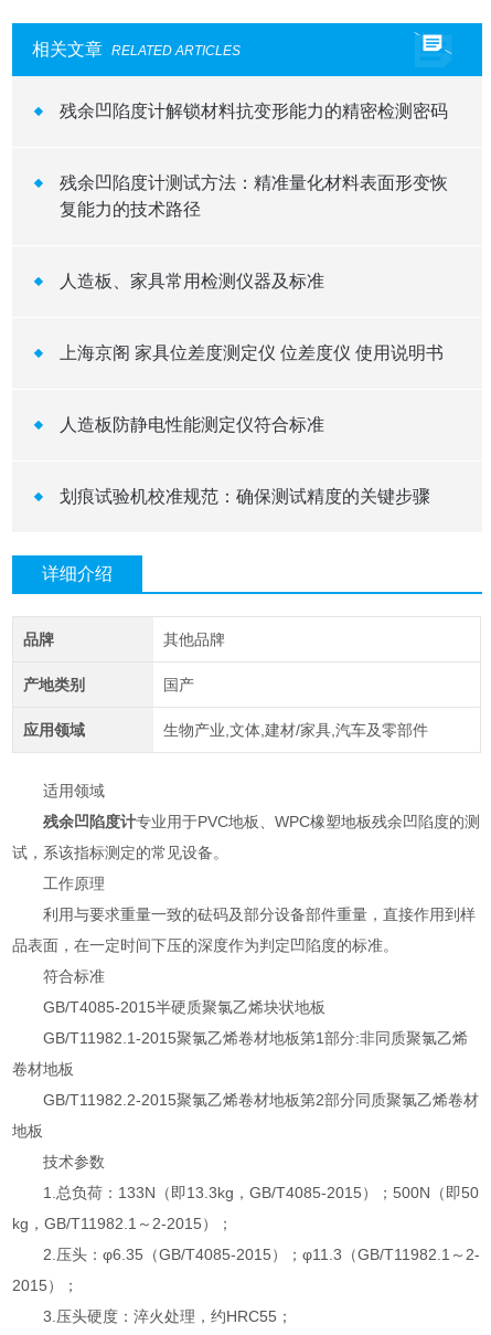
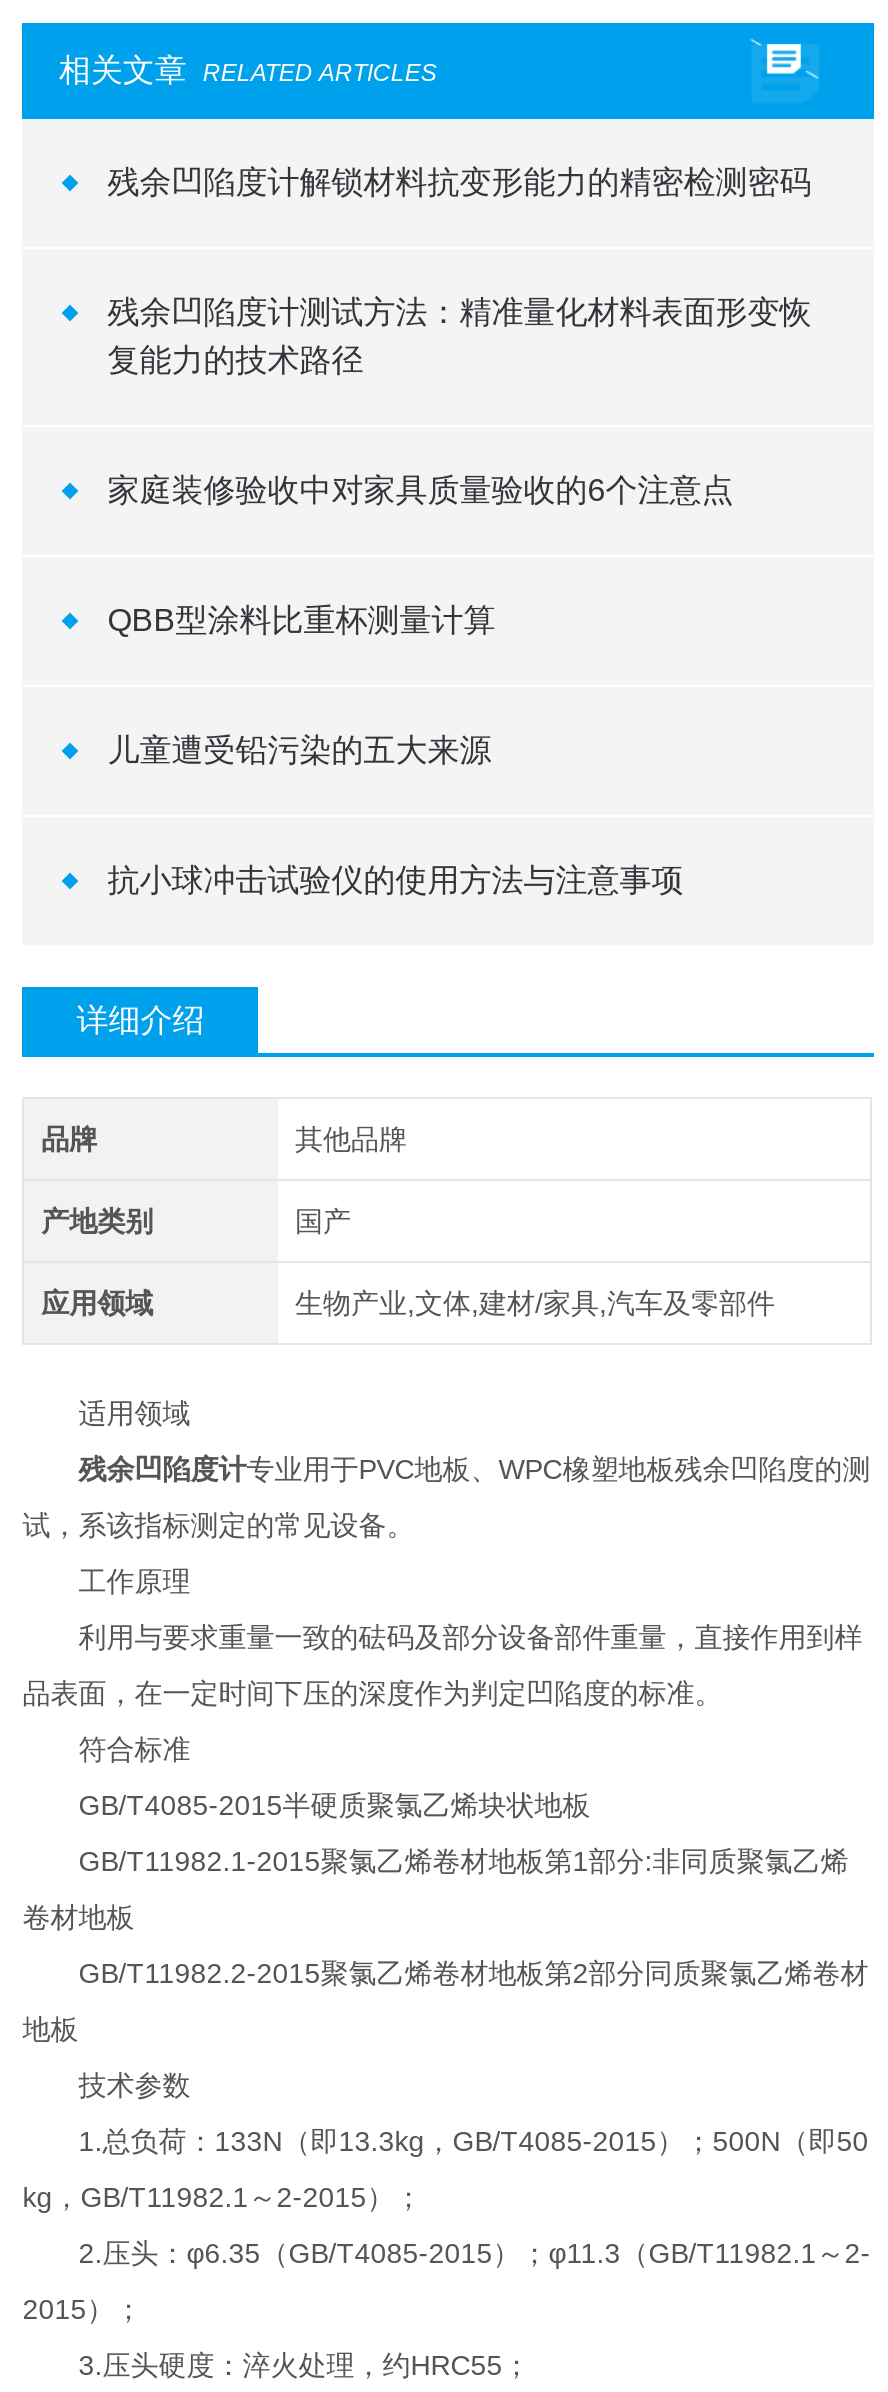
- 人造板、家具常用检测仪器及标准
+ 家庭装修验收中对家具质量验收的6个注意点

- 上海京阁 家具位差度测定仪 位差度仪 使用说明书
+ QBB型涂料比重杯测量计算

- 人造板防静电性能测定仪符合标准
+ 儿童遭受铅污染的五大来源

- 划痕试验机校准规范：确保测试精度的关键步骤
+ 抗小球冲击试验仪的使用方法与注意事项
